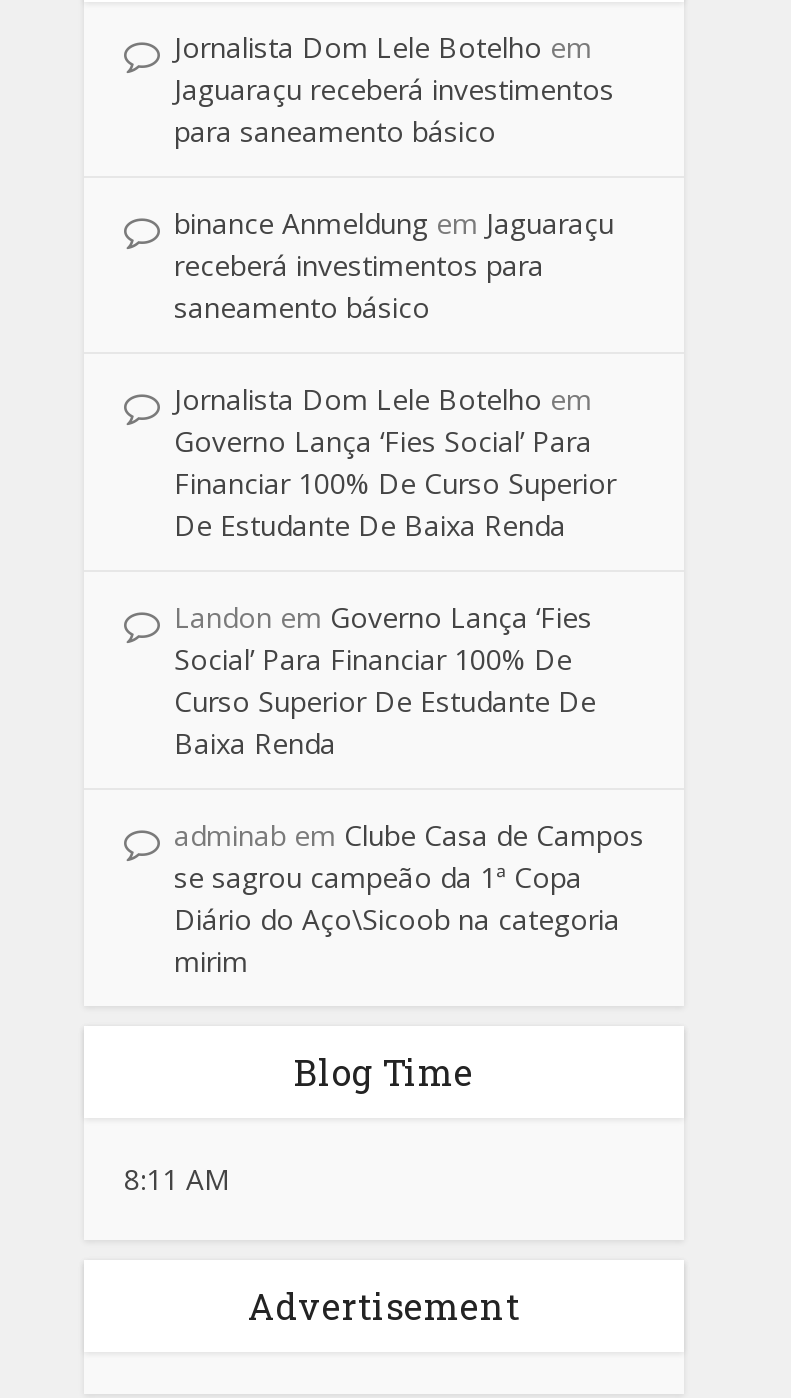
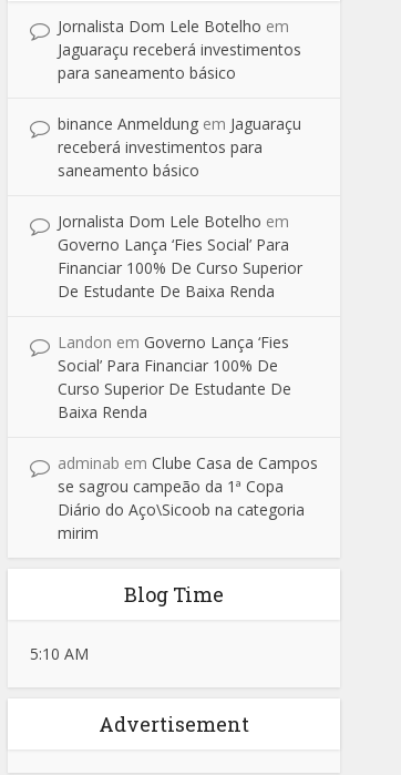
- 8:11 AM
+ 5:10 AM
